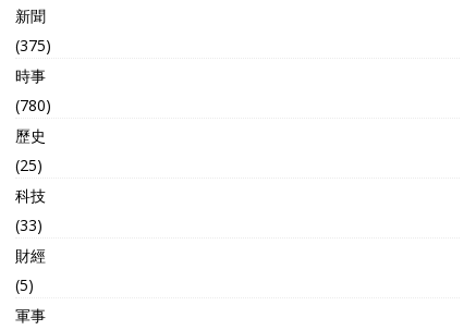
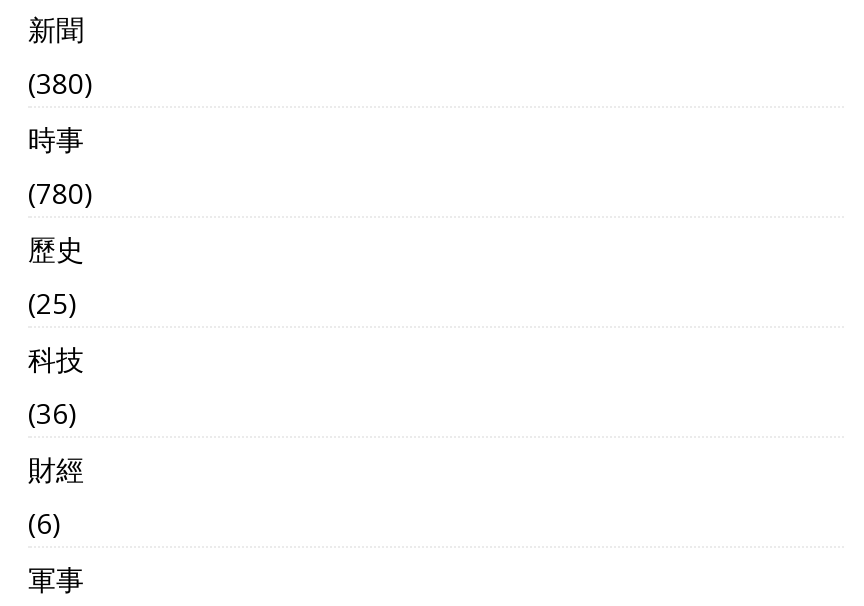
- (375)
+ (380)

- (33)
+ (36)

- (5)
+ (6)
